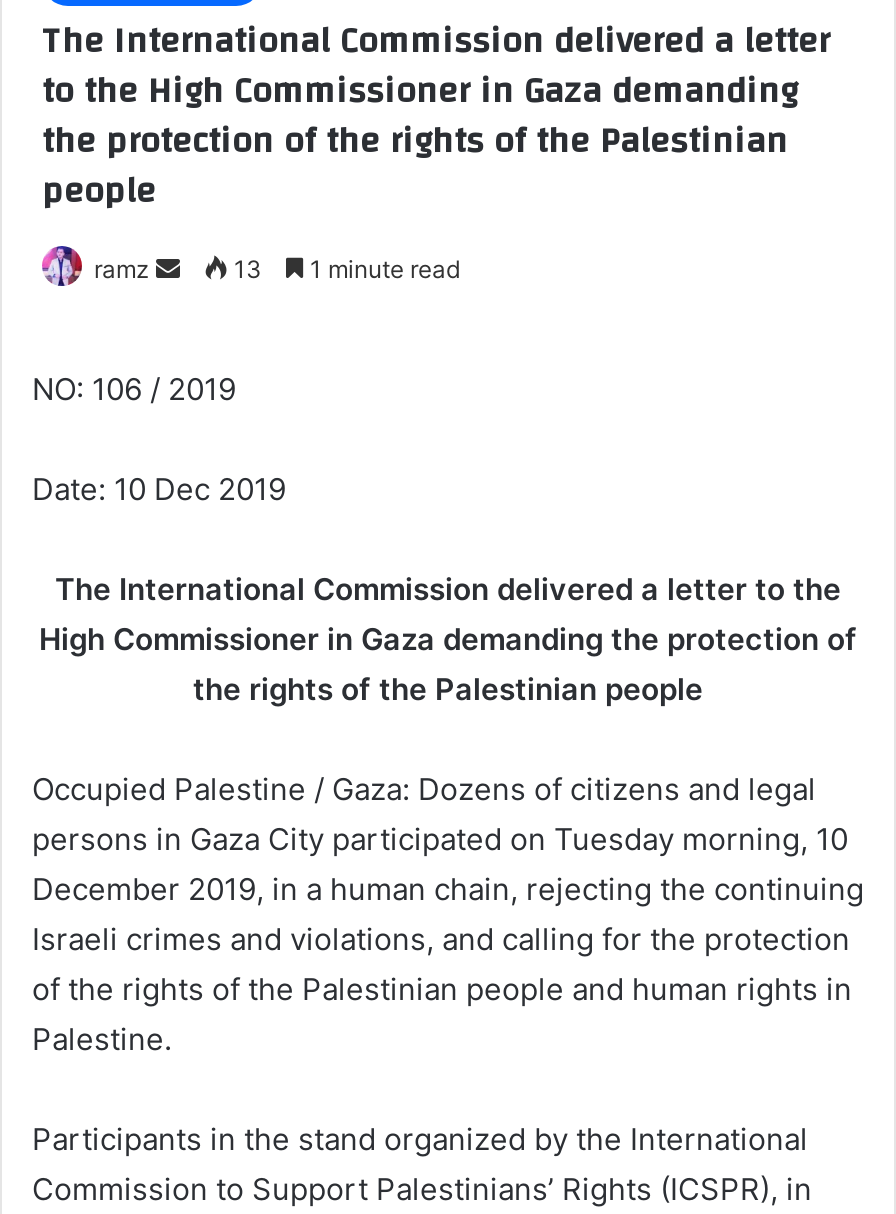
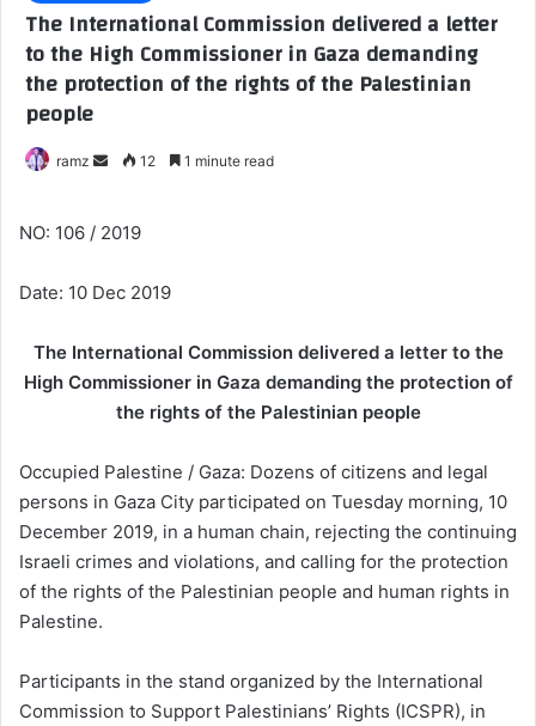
- 13
+ 12
